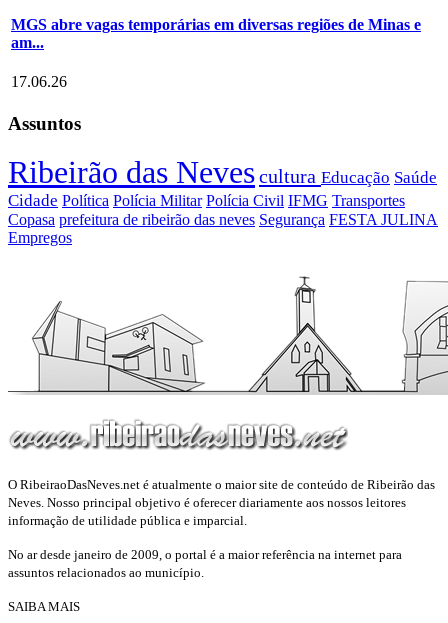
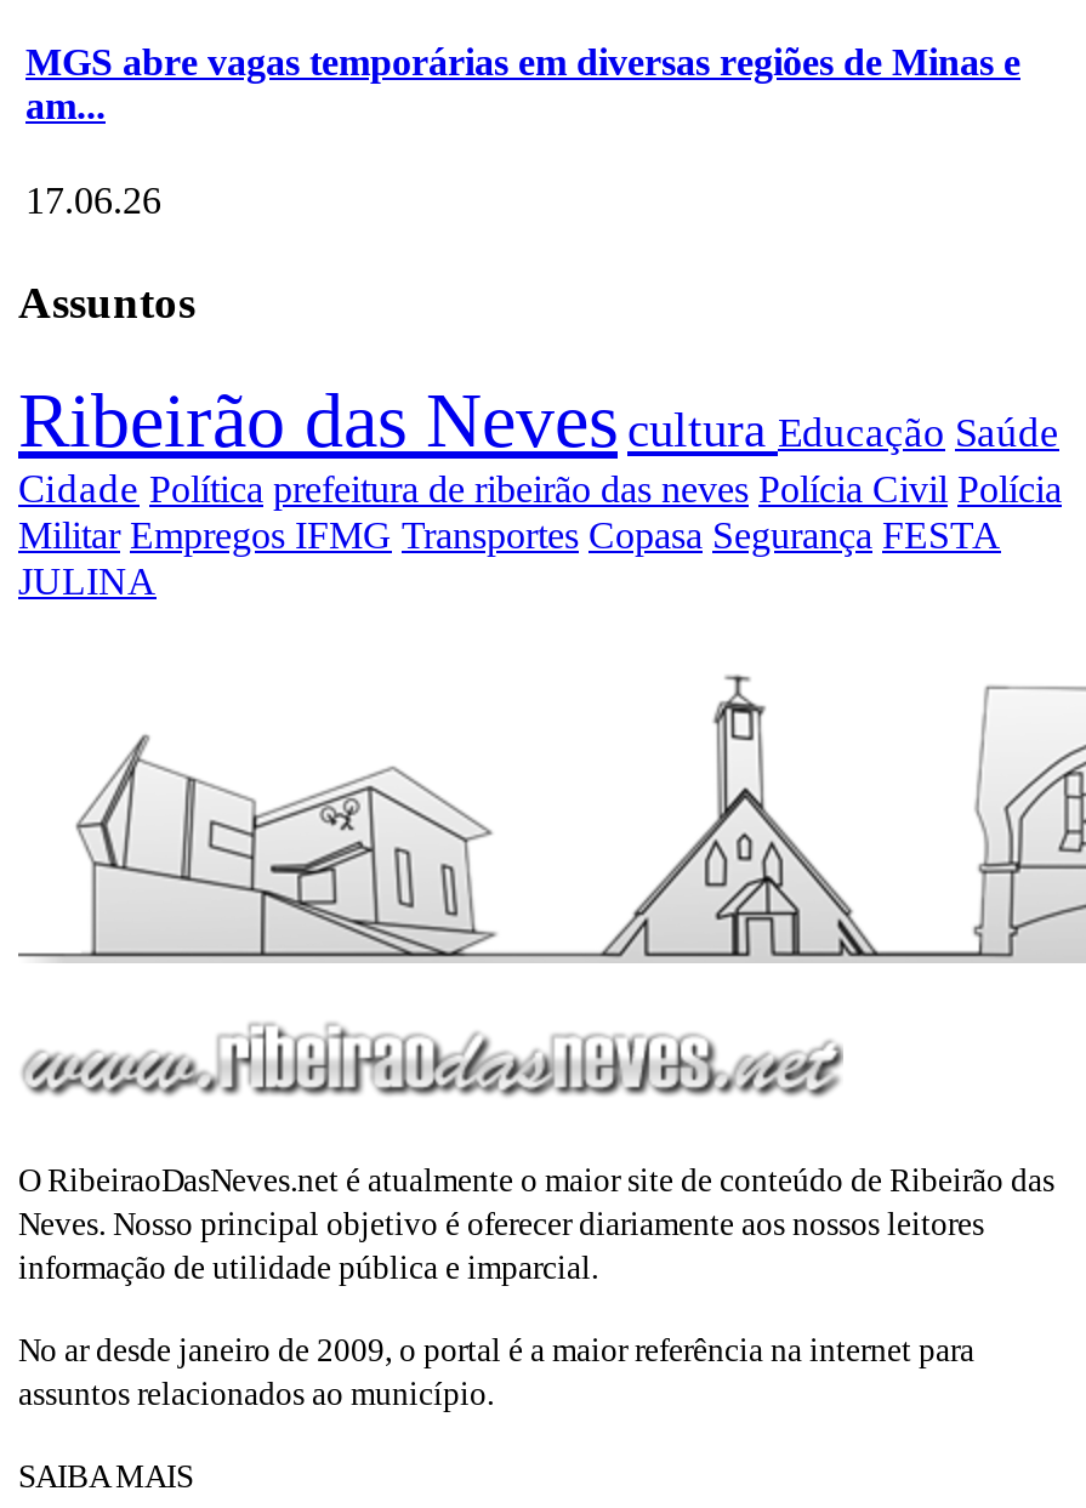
- Cidade Política Polícia Militar Polícia Civil IFMG Transportes
- Copasa prefeitura de ribeirão das neves Segurança FESTA JULINA
- Empregos
+ Cidade Política prefeitura de ribeirão das neves Polícia Civil Polícia
+ Militar Empregos IFMG Transportes Copasa Segurança FESTA
+ JULINA
